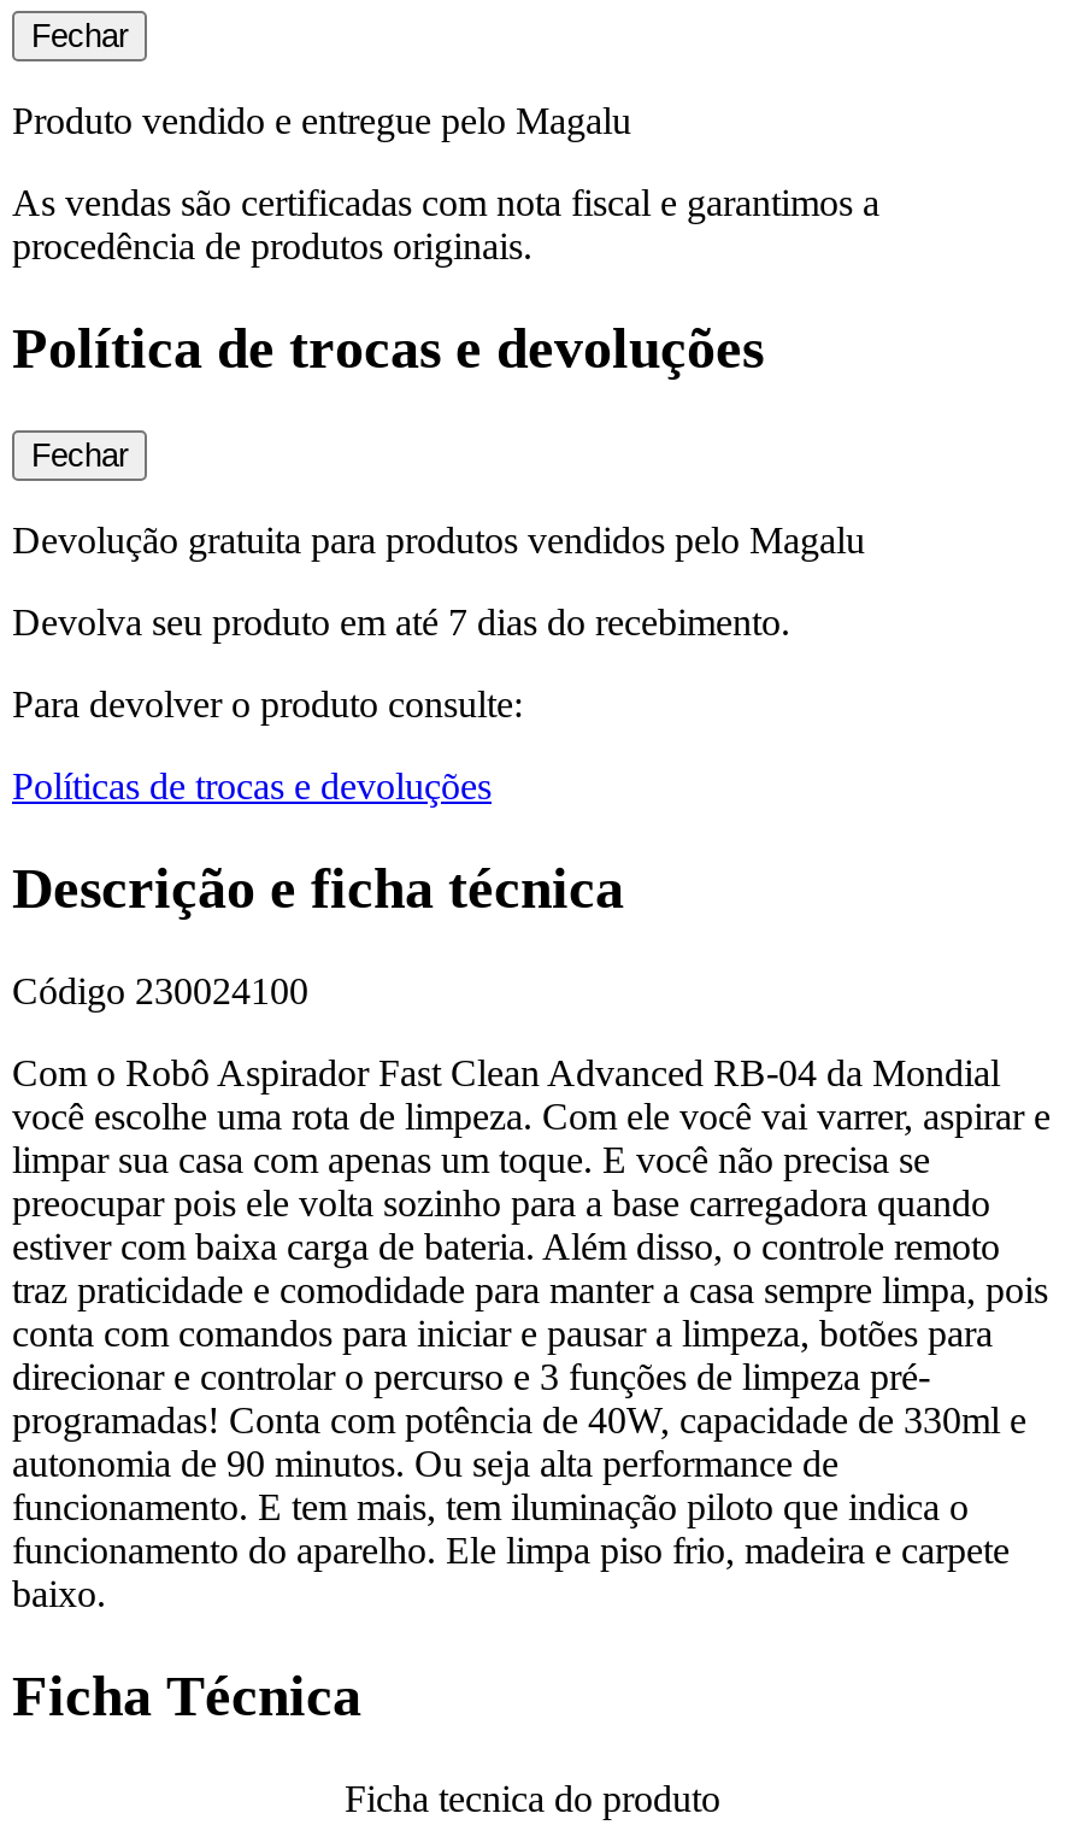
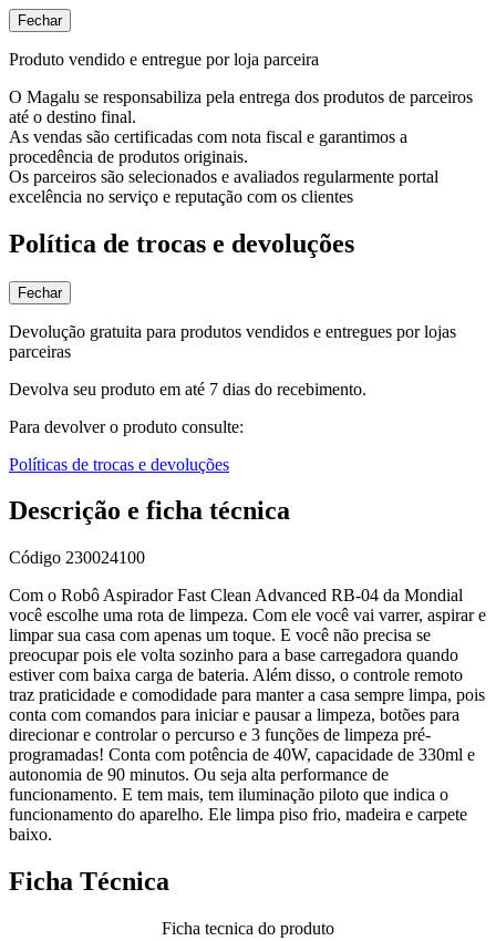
- Produto vendido e entregue pelo Magalu
+ Produto vendido e entregue por loja parceira
+ O Magalu se responsabiliza pela entrega dos produtos de parceiros
+ até o destino final.

+ Os parceiros são selecionados e avaliados regularmente portal
+ excelência no serviço e reputação com os clientes

- Devolução gratuita para produtos vendidos pelo Magalu
+ Devolução gratuita para produtos vendidos e entregues por lojas
+ parceiras
